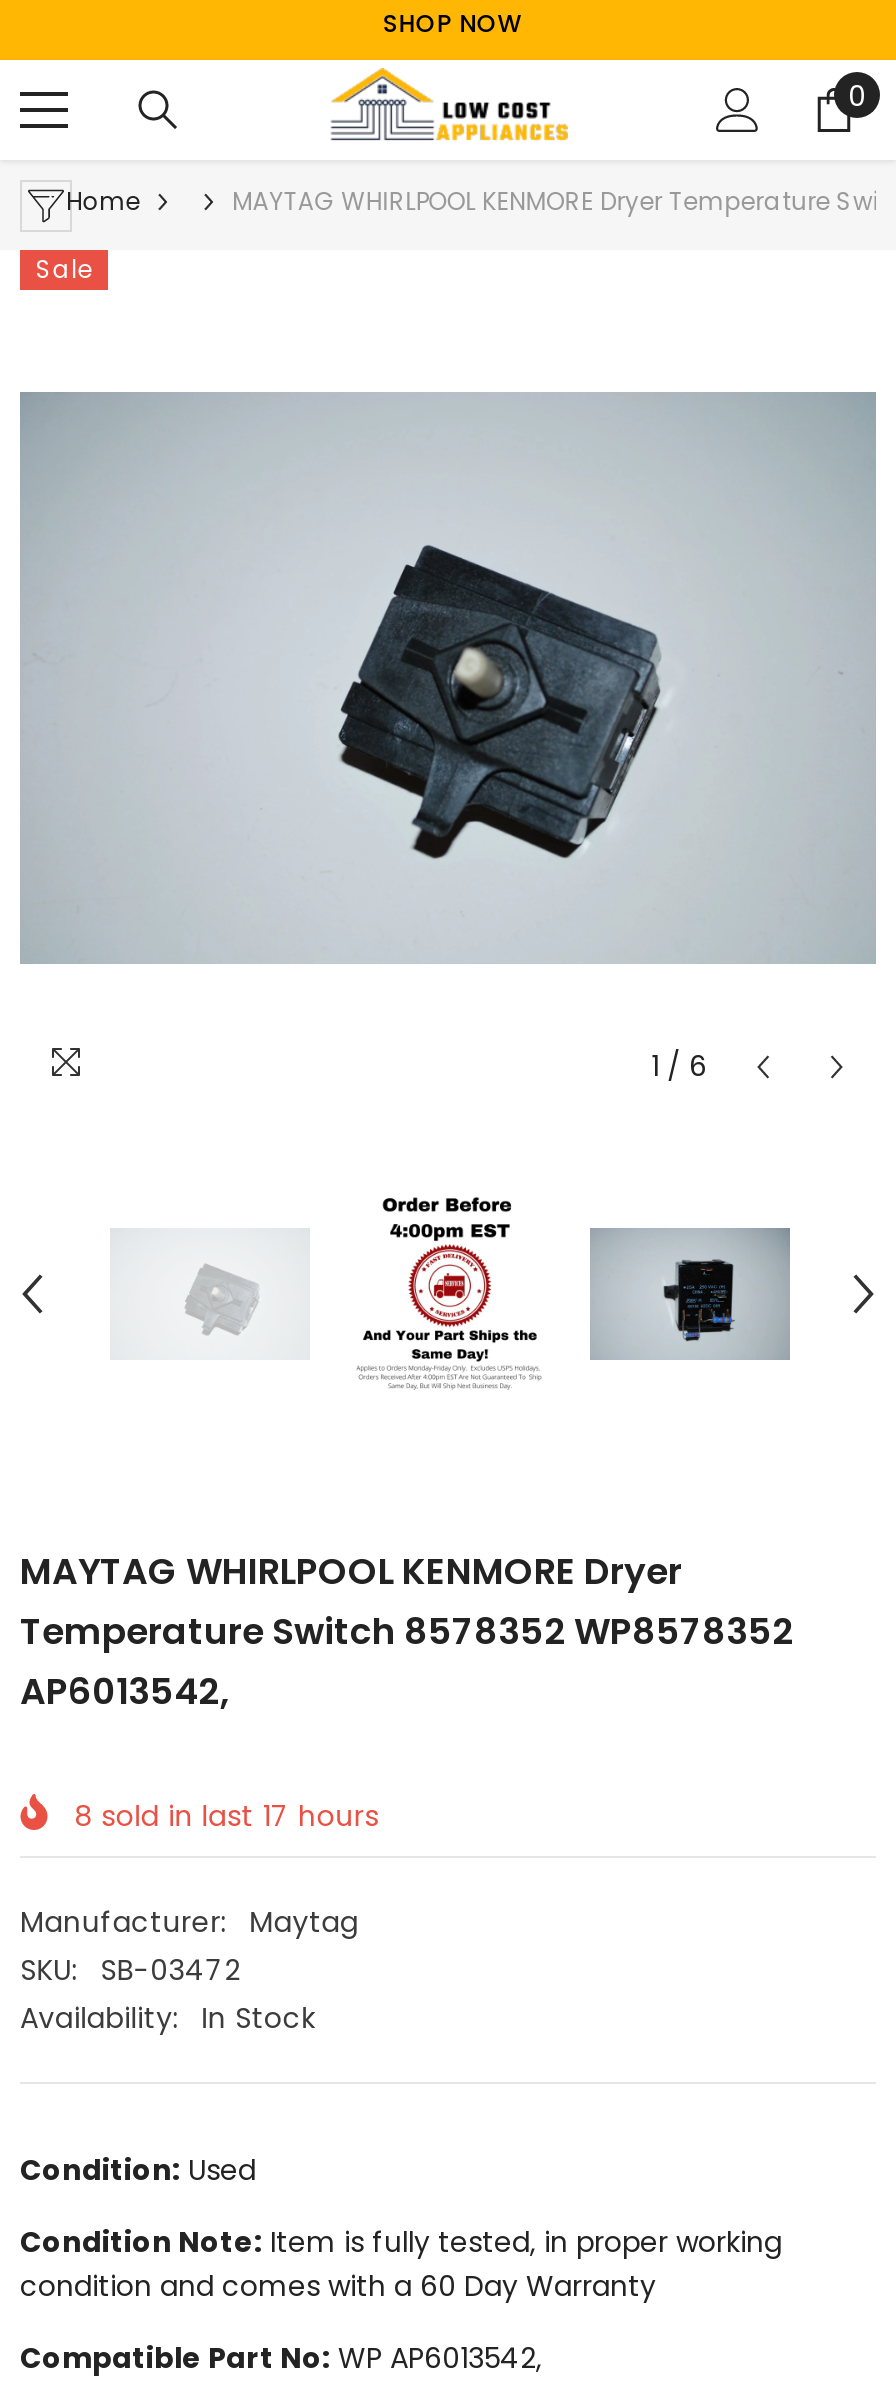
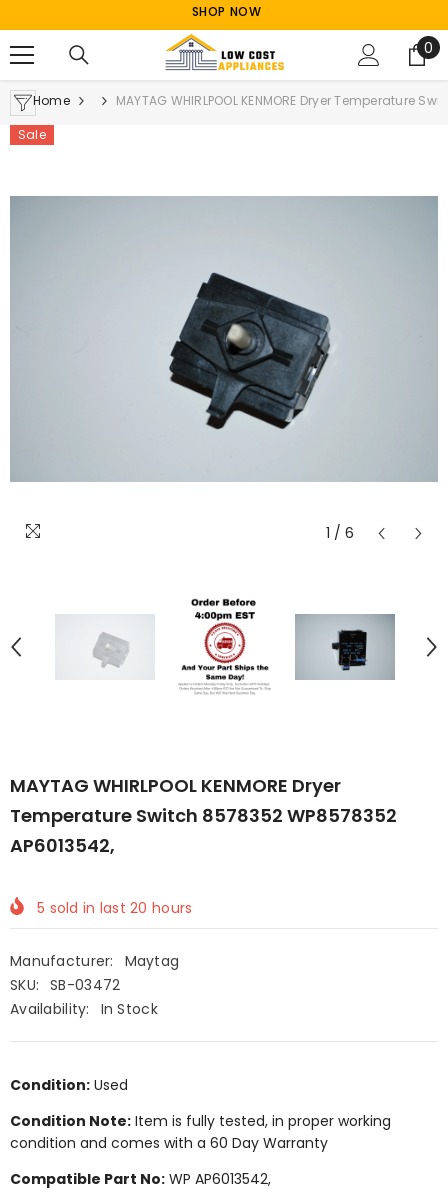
- 8 sold in last 17 hours
+ 5 sold in last 20 hours
